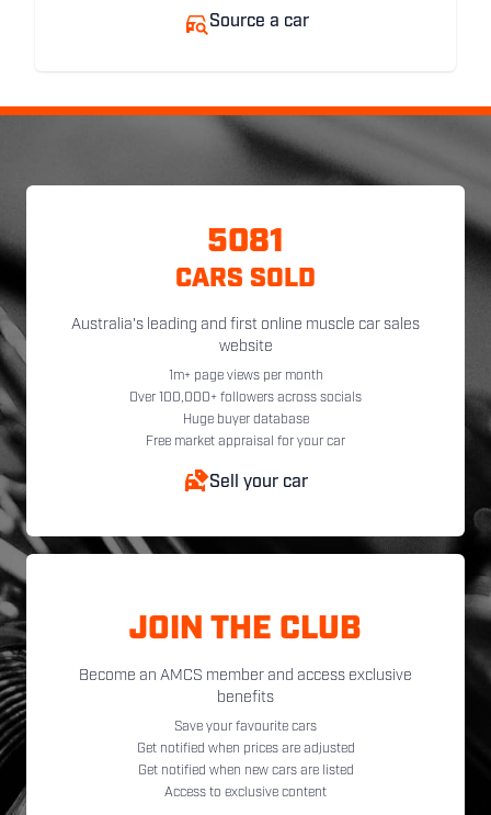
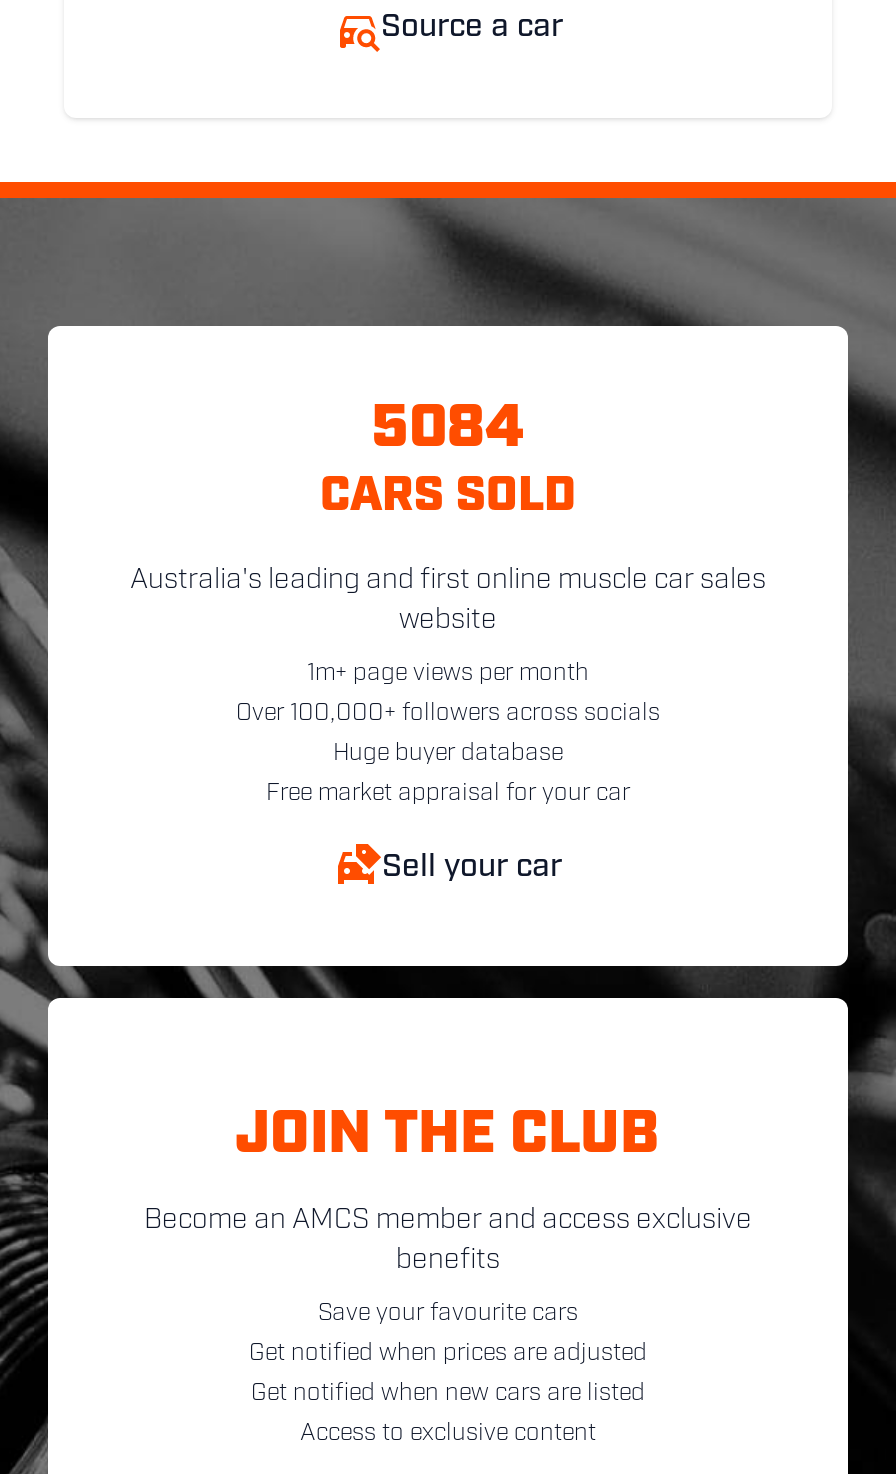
- 5081
+ 5084
